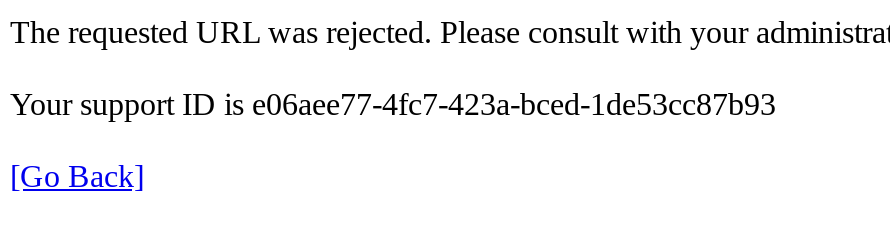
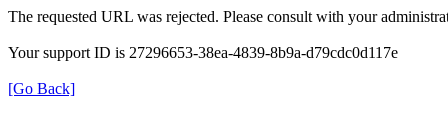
- Your support ID is e06aee77-4fc7-423a-bced-1de53cc87b93
+ Your support ID is 27296653-38ea-4839-8b9a-d79cdc0d117e
